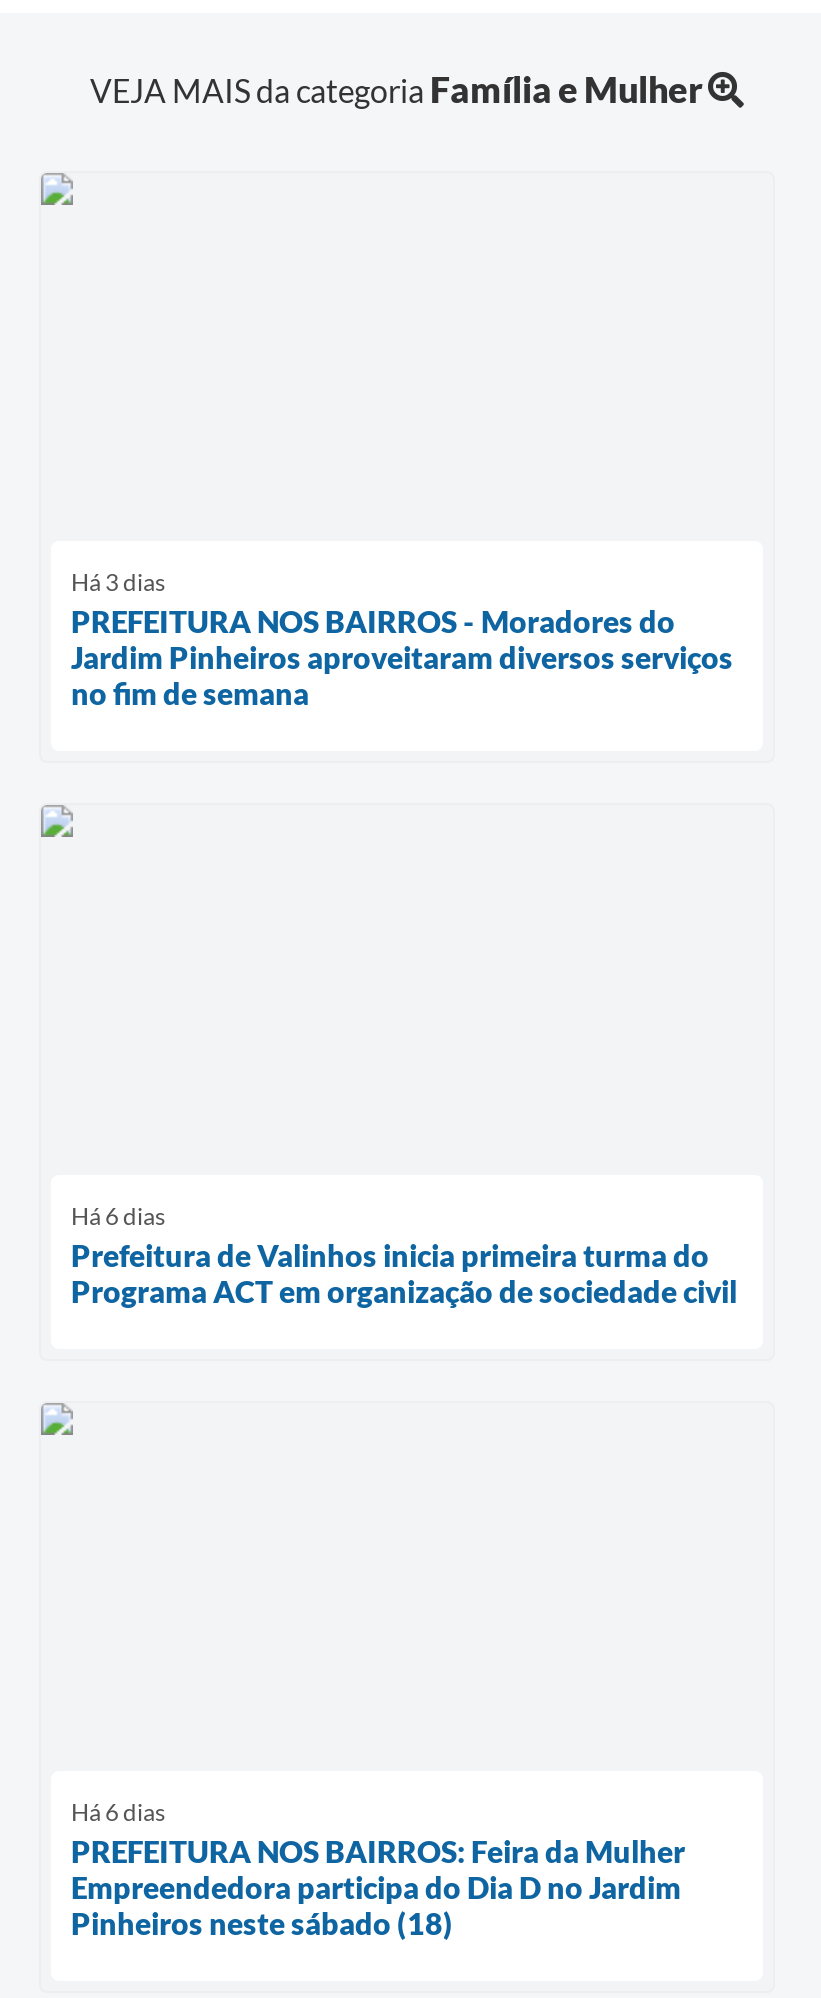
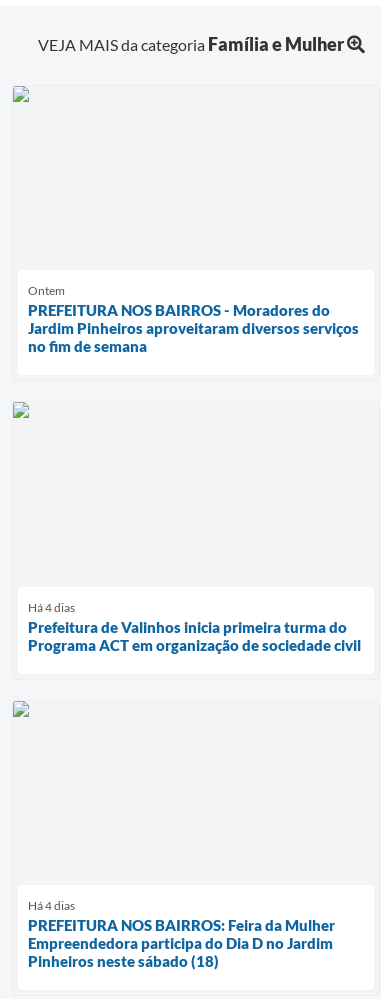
- Há 3 dias
+ Ontem

- Há 6 dias
+ Há 4 dias

- Há 6 dias
+ Há 4 dias
